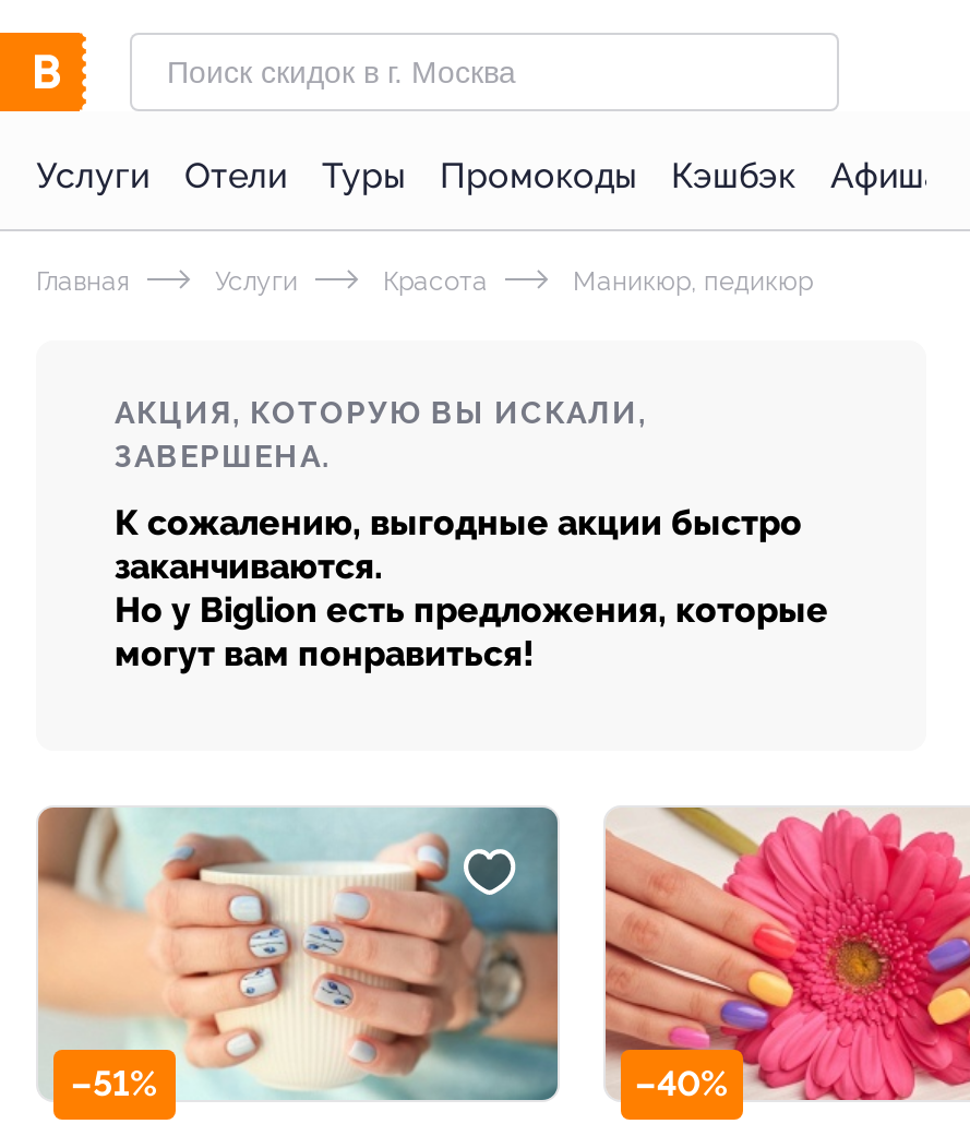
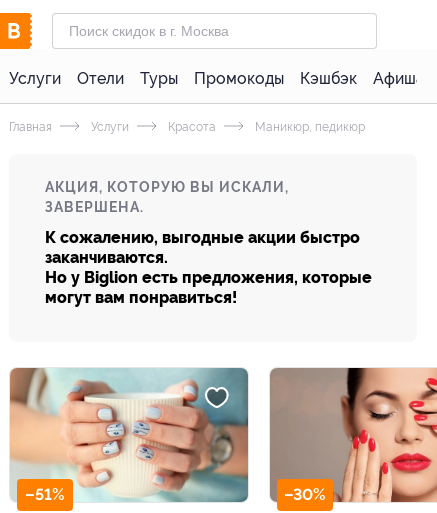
- [image]
- –40%
+ [image]
+ –30%
